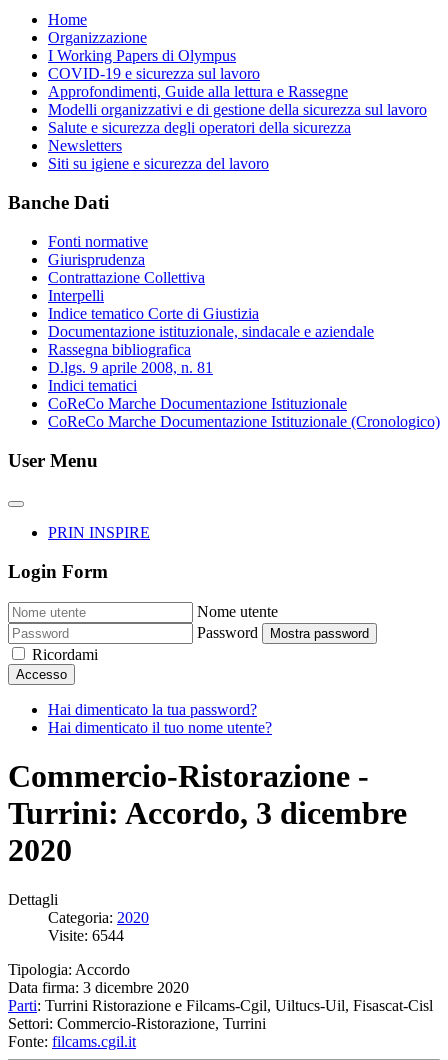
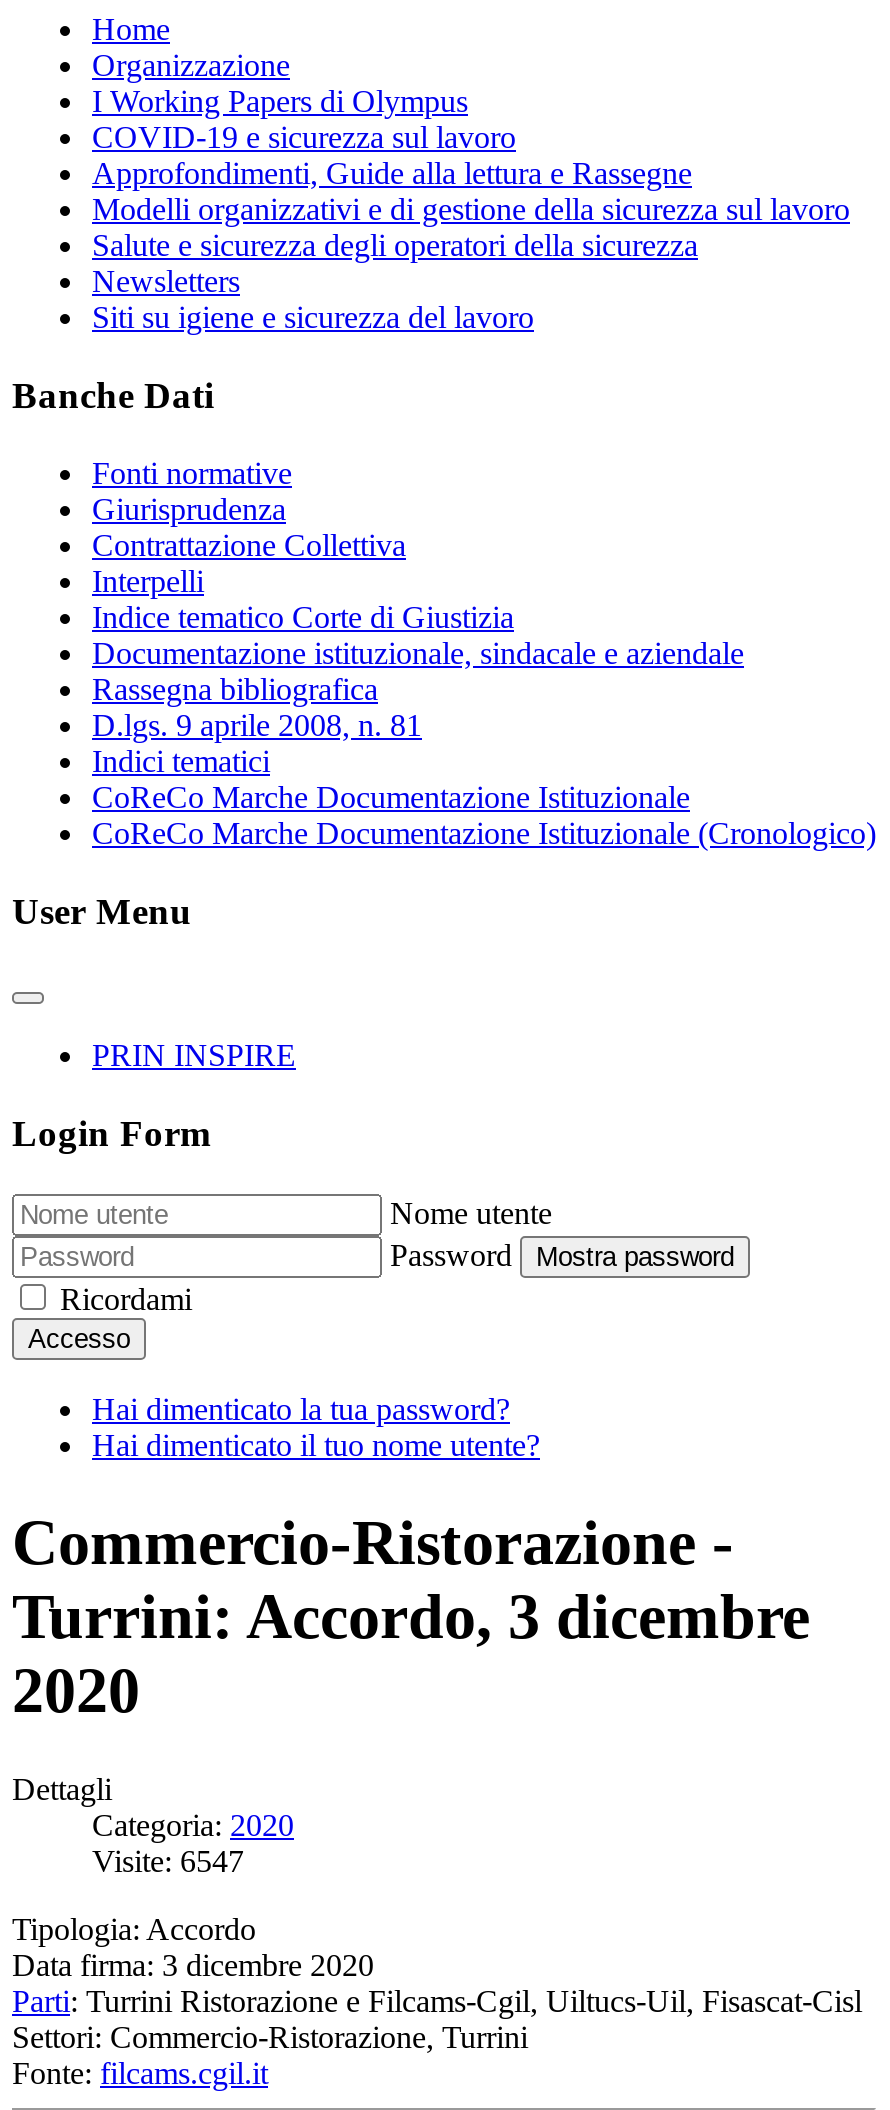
- Visite: 6544
+ Visite: 6547
